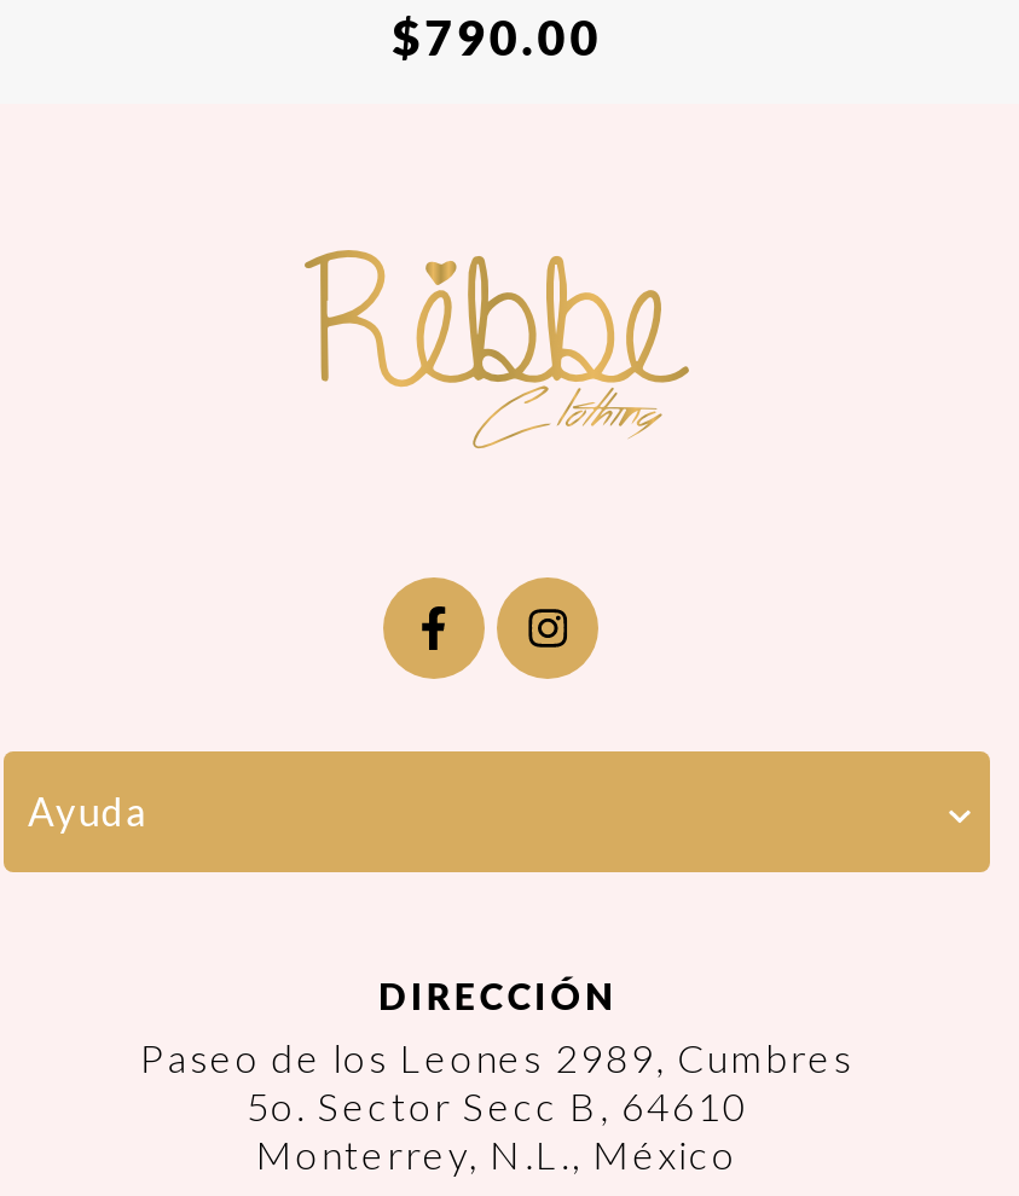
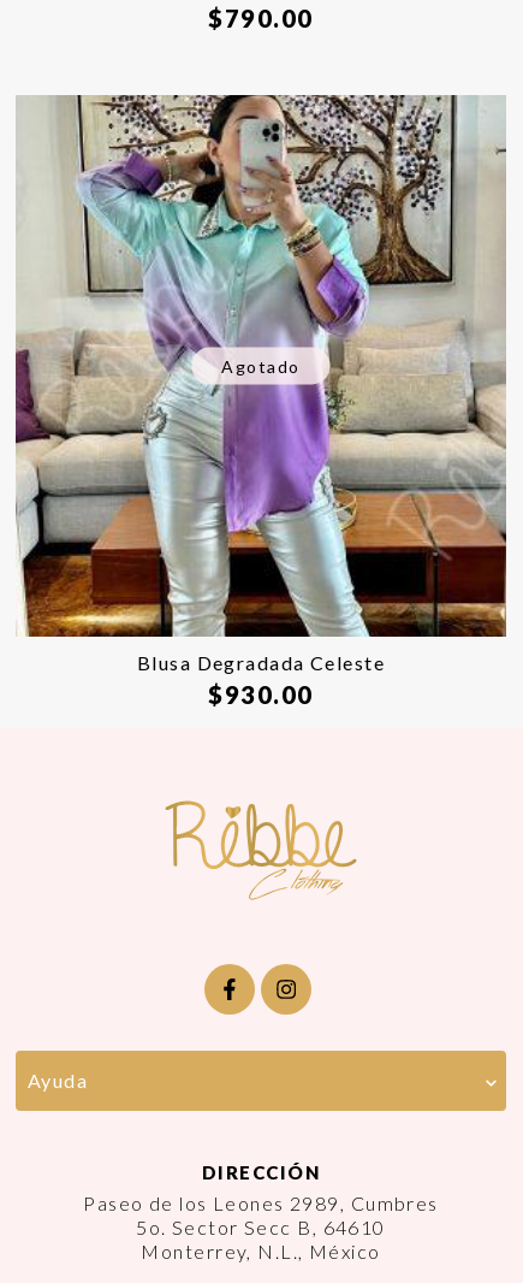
+ [image]
+ Agotado

+ Blusa Degradada Celeste
+ $930.00
